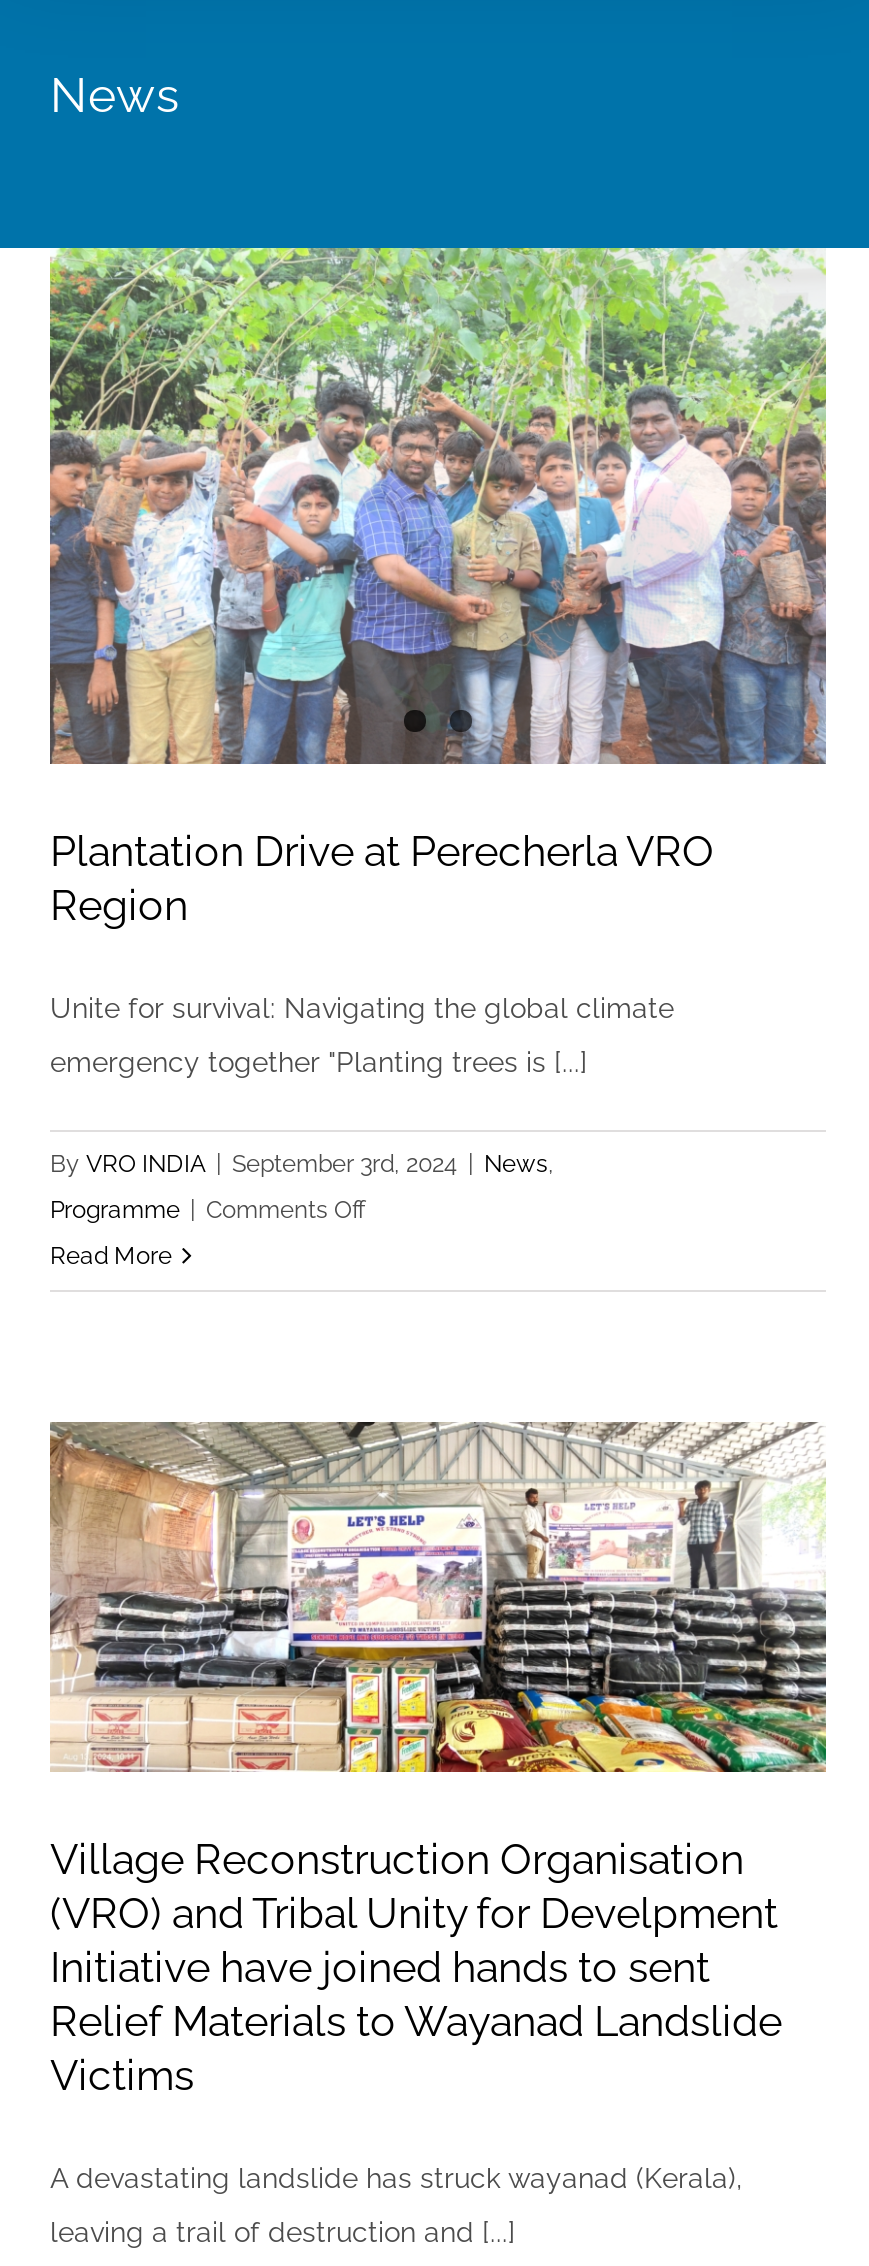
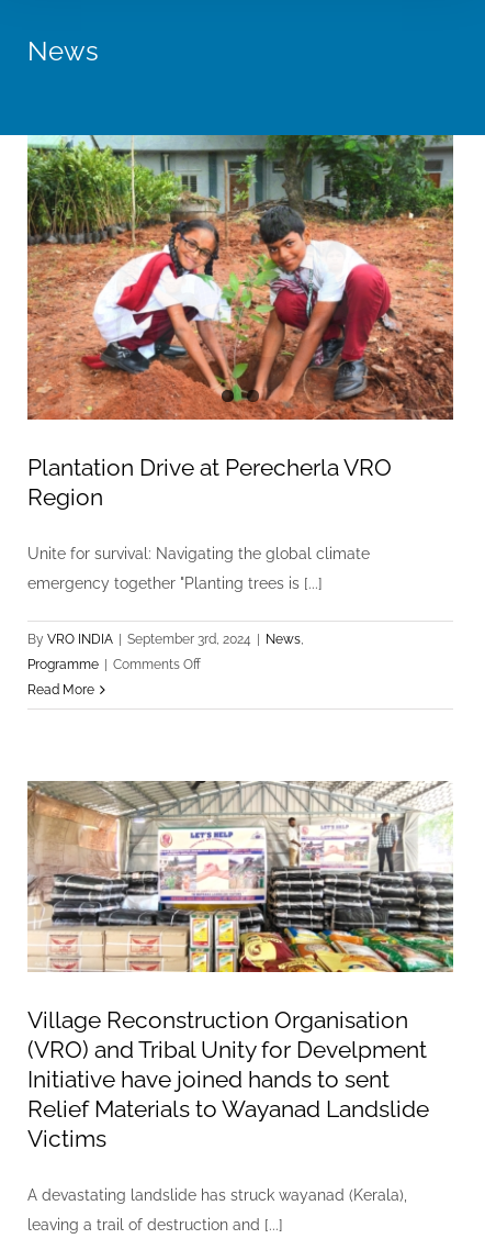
- [image]
+ [image]
